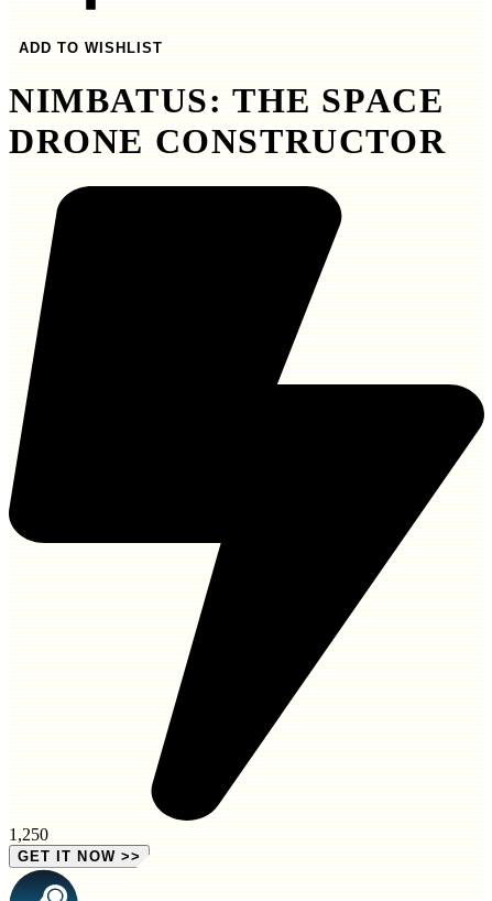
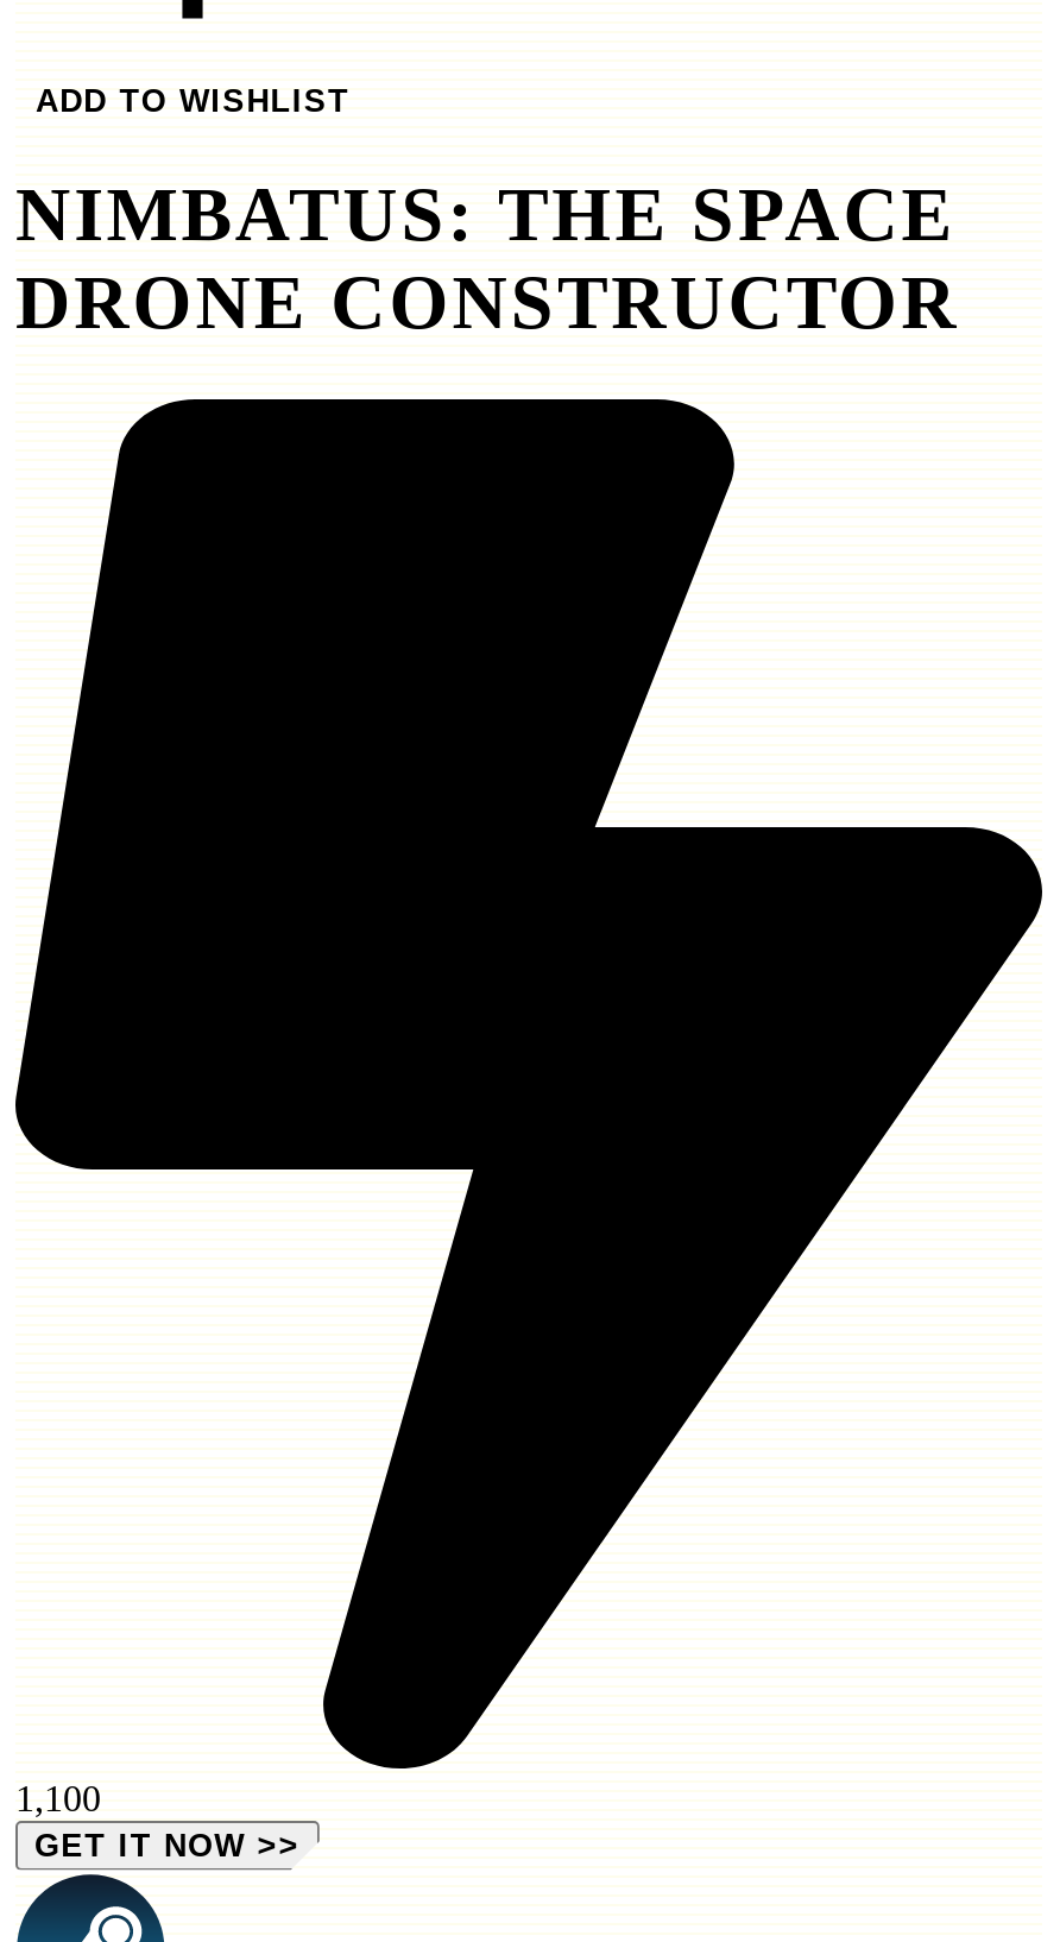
- 1,250
+ 1,100
